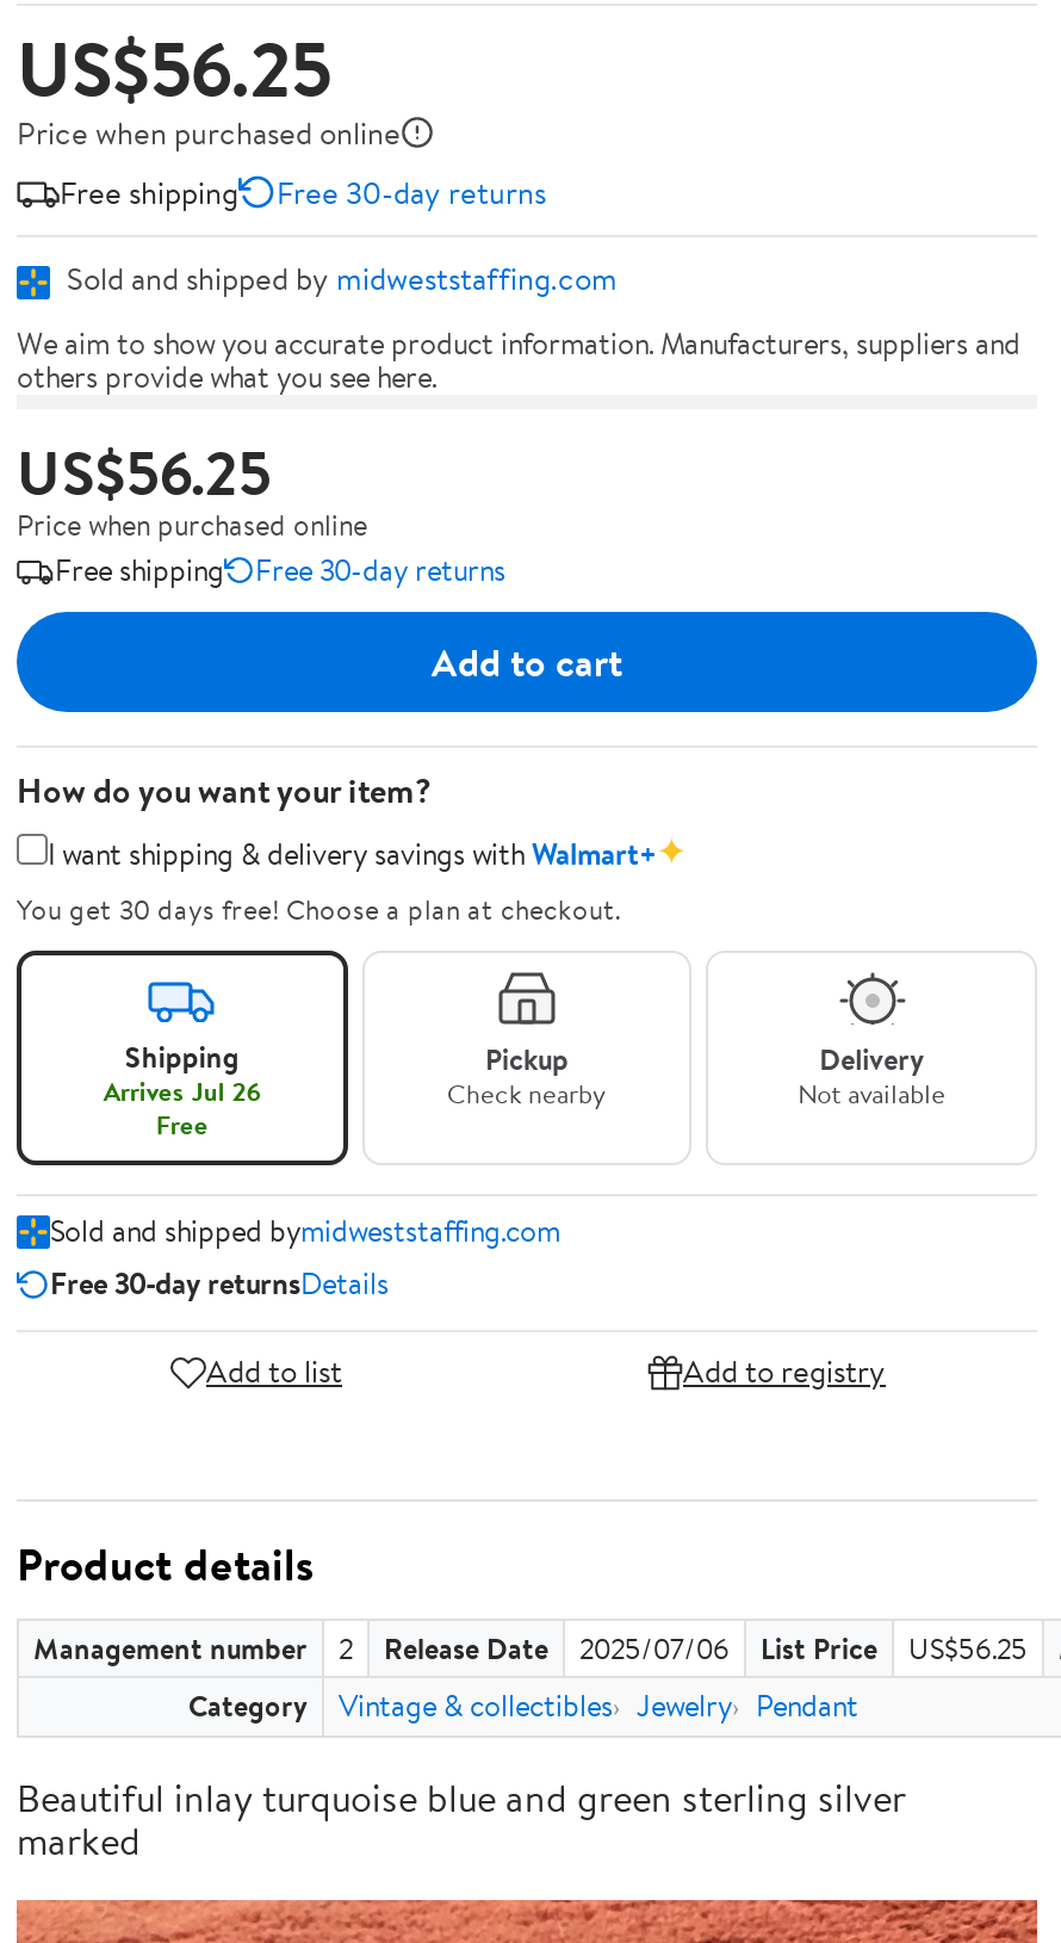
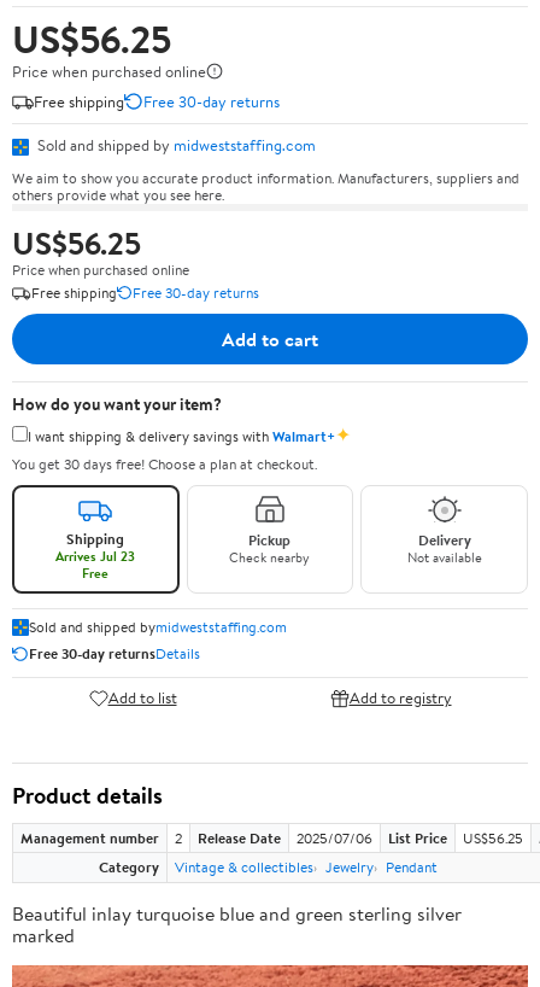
- Arrives Jul 26
+ Arrives Jul 23
